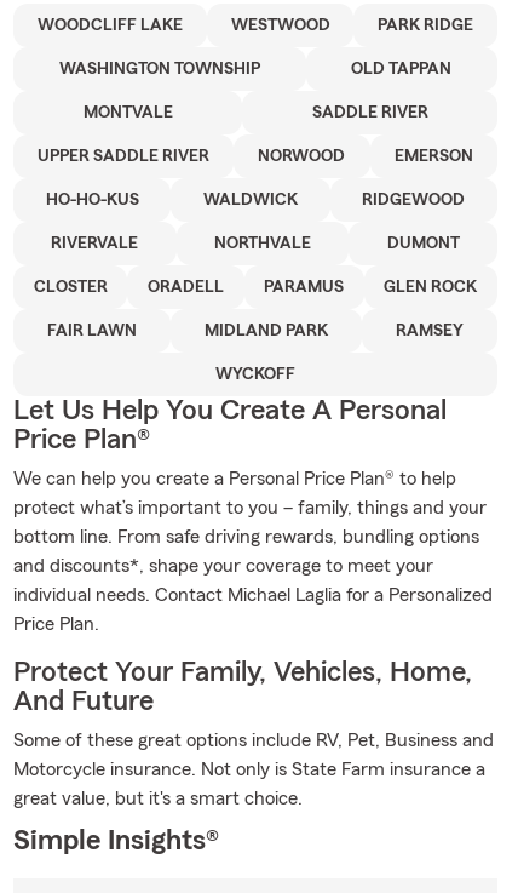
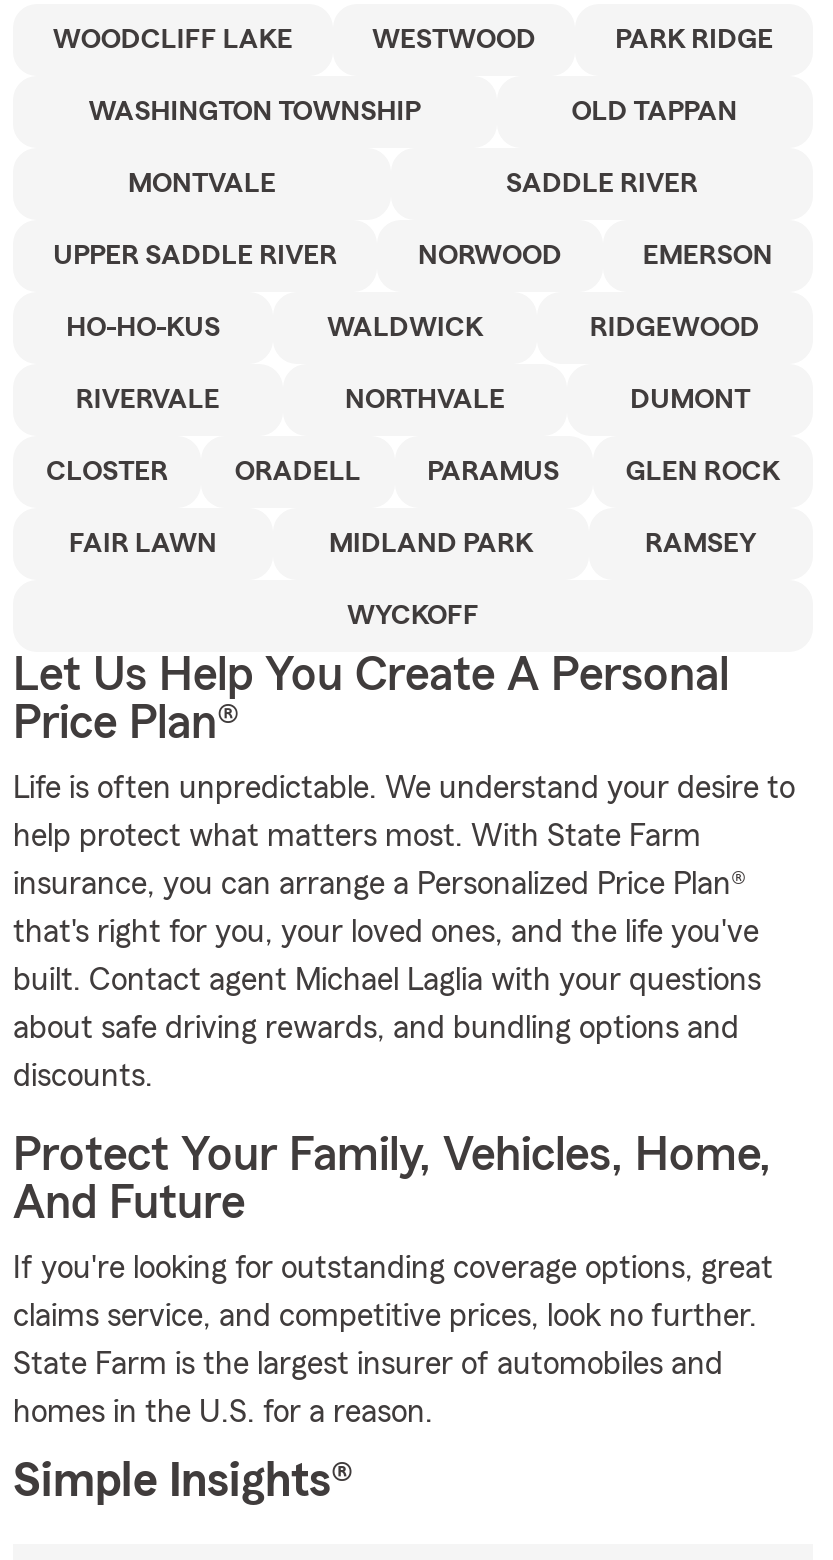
- We can help you create a Personal Price Plan® to help
- protect what’s important to you – family, things and your
- bottom line. From safe driving rewards, bundling options
- and discounts*, shape your coverage to meet your
- individual needs. Contact Michael Laglia for a Personalized
- Price Plan.
+ Life is often unpredictable. We understand your desire to
+ help protect what matters most. With State Farm
+ insurance, you can arrange a Personalized Price Plan®
+ that's right for you, your loved ones, and the life you've
+ built. Contact agent Michael Laglia with your questions
+ about safe driving rewards, and bundling options and
+ discounts.

- Some of these great options include RV, Pet, Business and
- Motorcycle insurance. Not only is State Farm insurance a
- great value, but it's a smart choice.
+ If you're looking for outstanding coverage options, great
+ claims service, and competitive prices, look no further.
+ State Farm is the largest insurer of automobiles and
+ homes in the U.S. for a reason.
